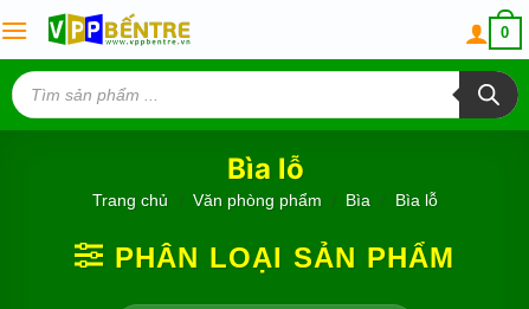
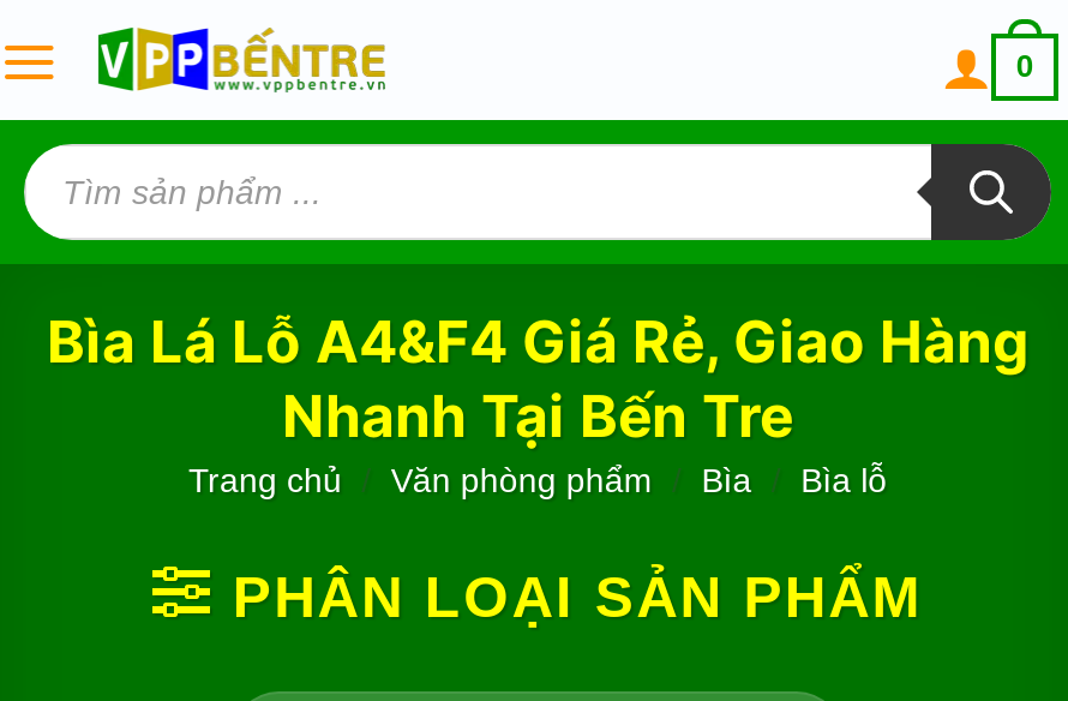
- Bìa lỗ
+ Bìa Lá Lỗ A4&F4 Giá Rẻ, Giao Hàng
+ Nhanh Tại Bến Tre
